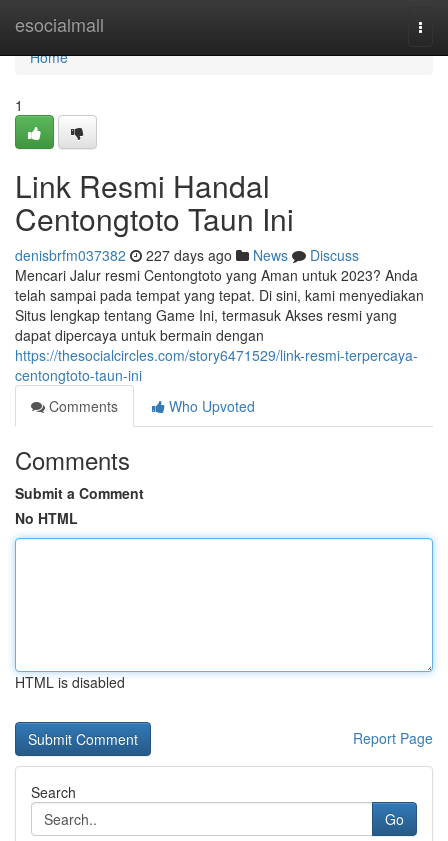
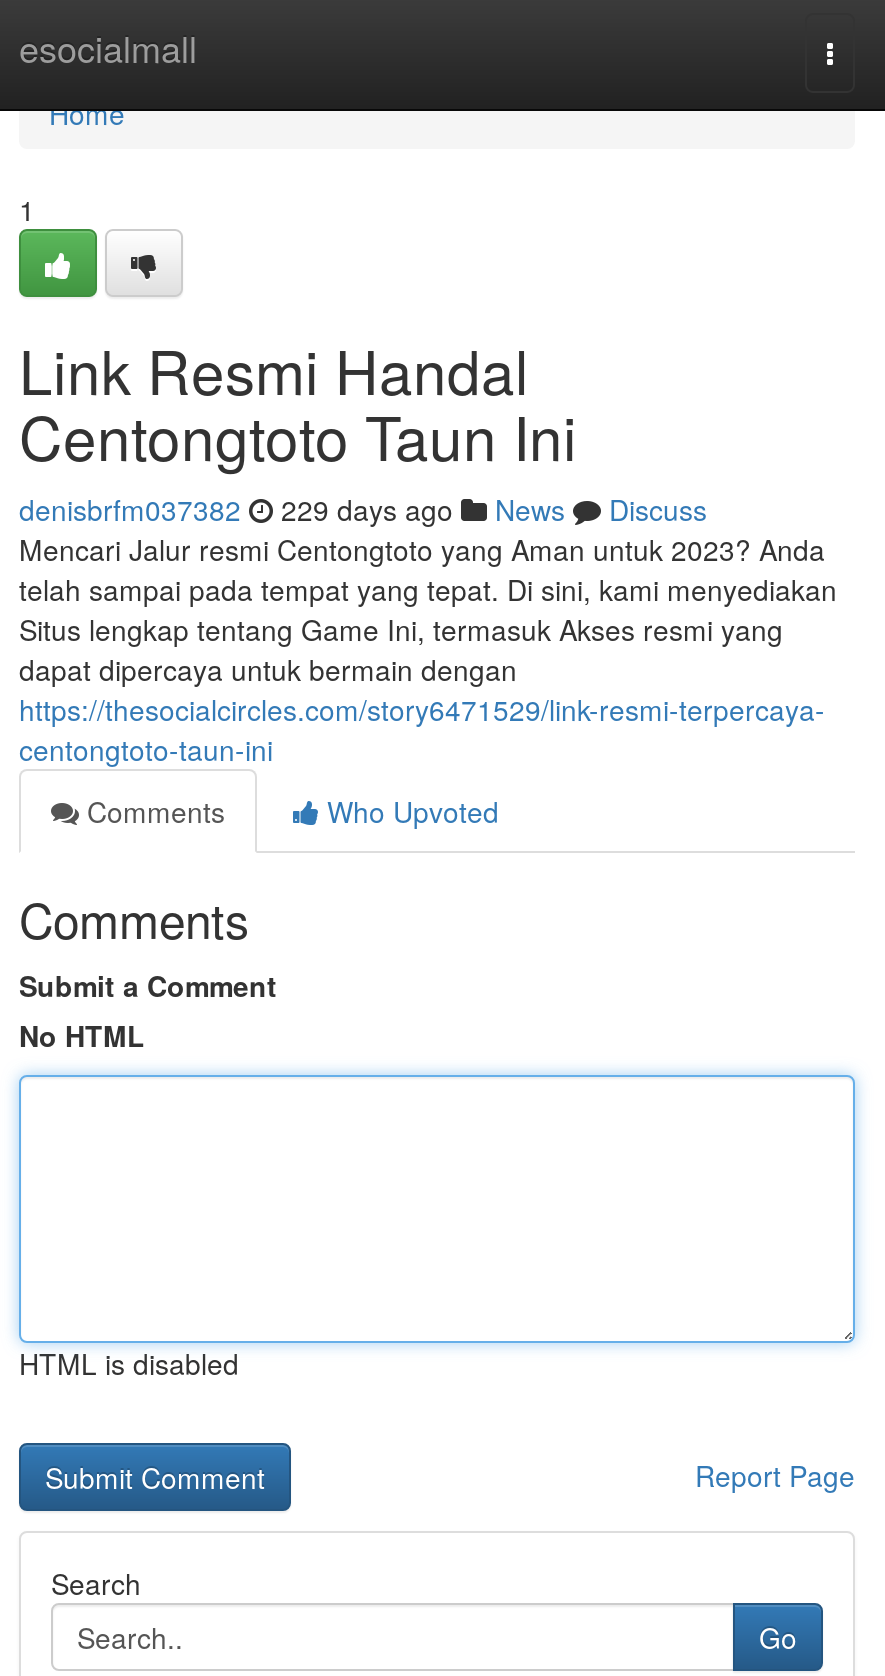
- denisbrfm037382 227 days ago News Discuss
+ denisbrfm037382 229 days ago News Discuss
